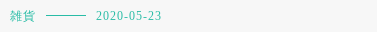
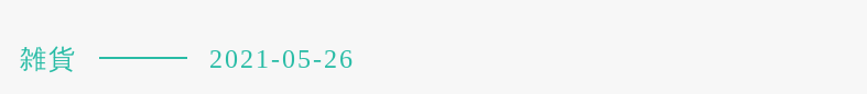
- 2020-05-23
+ 2021-05-26
